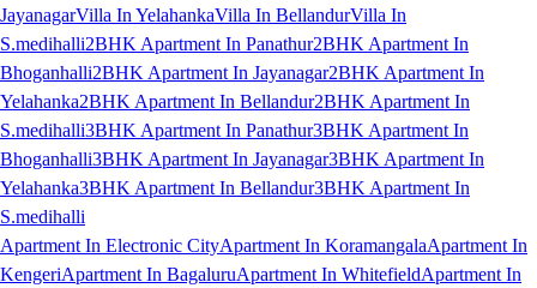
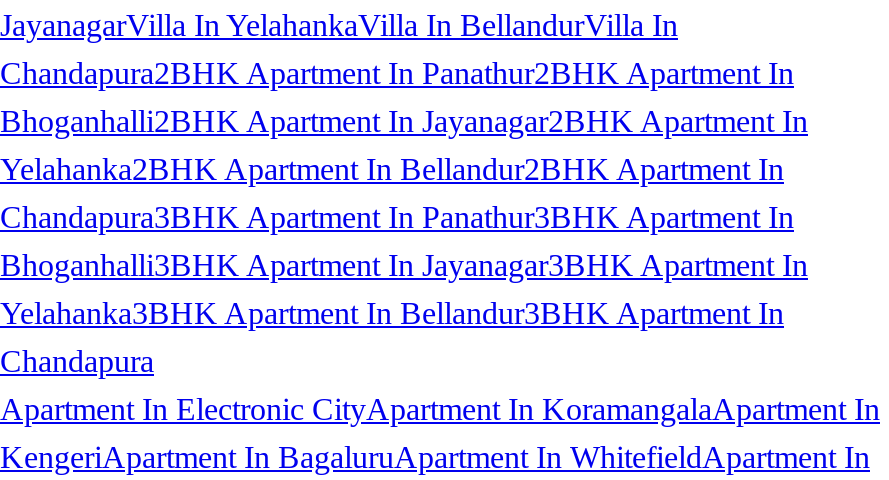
- S.medihalli2BHK Apartment In Panathur2BHK Apartment In
+ Chandapura2BHK Apartment In Panathur2BHK Apartment In

- S.medihalli3BHK Apartment In Panathur3BHK Apartment In
+ Chandapura3BHK Apartment In Panathur3BHK Apartment In

- S.medihalli
+ Chandapura
